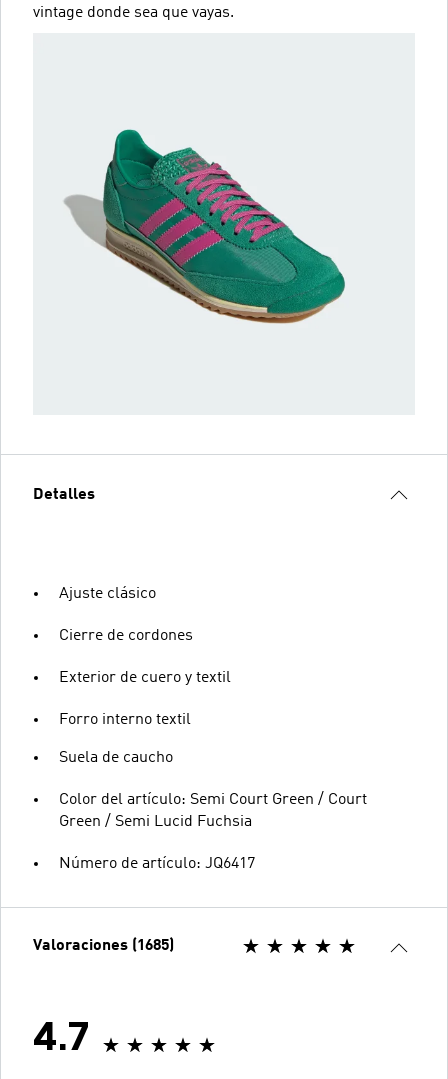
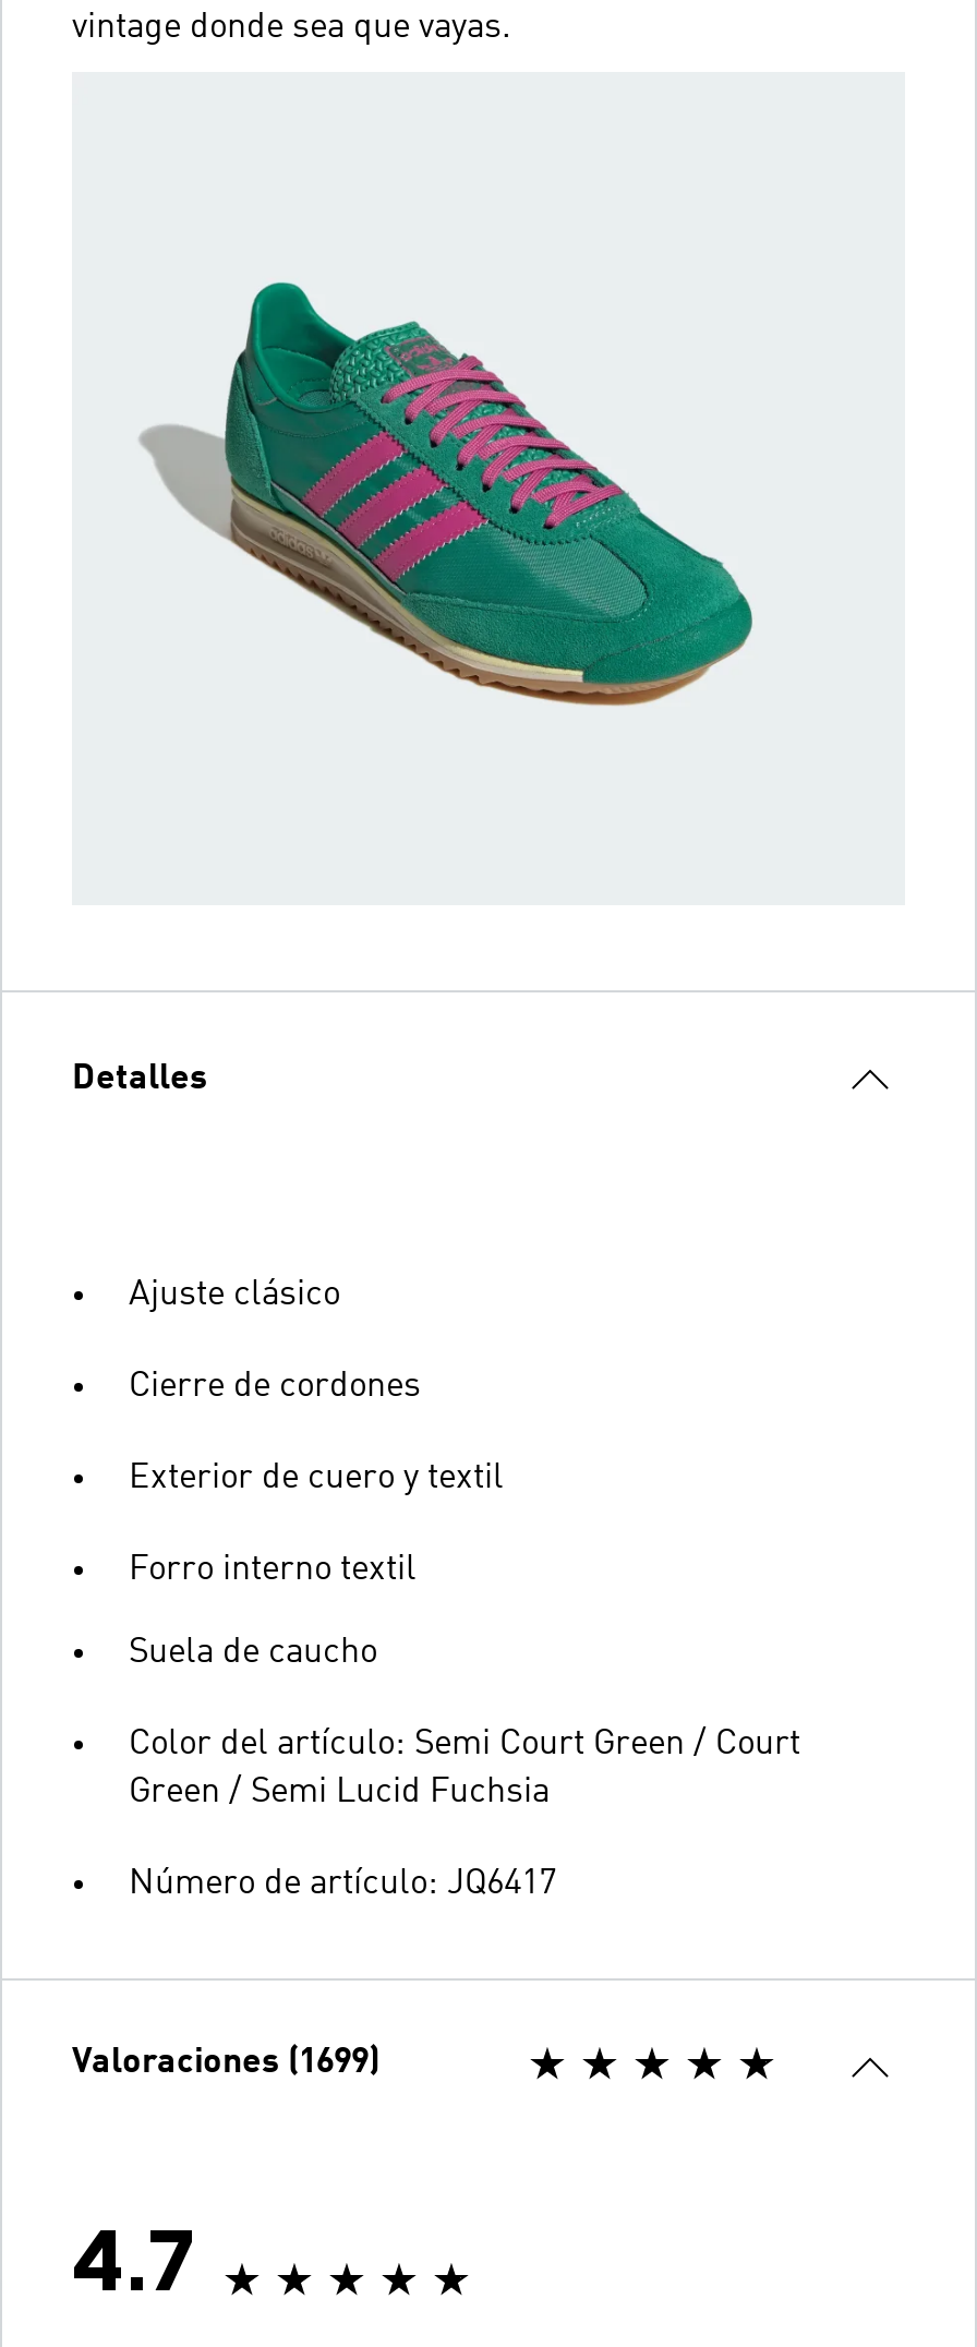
- Valoraciones (1685)
+ Valoraciones (1699)
